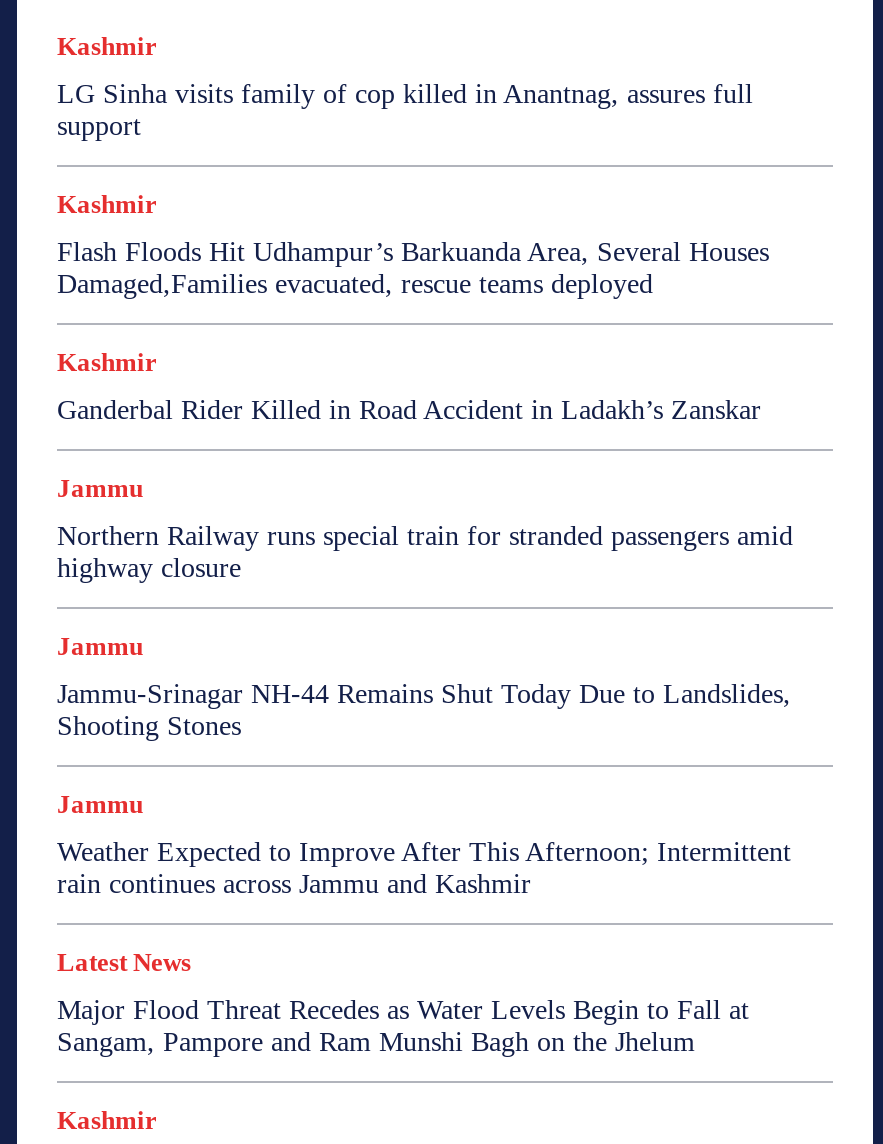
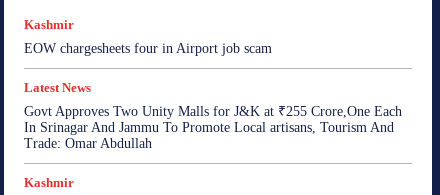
- LG Sinha visits family of cop killed in Anantnag, assures full
- support
- Kashmir
- Flash Floods Hit Udhampur’s Barkuanda Area, Several Houses
- Damaged,Families evacuated, rescue teams deployed
- Kashmir
- Ganderbal Rider Killed in Road Accident in Ladakh’s Zanskar
- Jammu
- Northern Railway runs special train for stranded passengers amid
- highway closure
- Jammu
- Jammu-Srinagar NH-44 Remains Shut Today Due to Landslides,
- Shooting Stones
- Jammu
- Weather Expected to Improve After This Afternoon; Intermittent
- rain continues across Jammu and Kashmir
+ EOW chargesheets four in Airport job scam

moved up: Latest News

- Major Flood Threat Recedes as Water Levels Begin to Fall at
- Sangam, Pampore and Ram Munshi Bagh on the Jhelum
+ Govt Approves Two Unity Malls for J&K at ₹255 Crore,One Each
+ In Srinagar And Jammu To Promote Local artisans, Tourism And
+ Trade: Omar Abdullah
